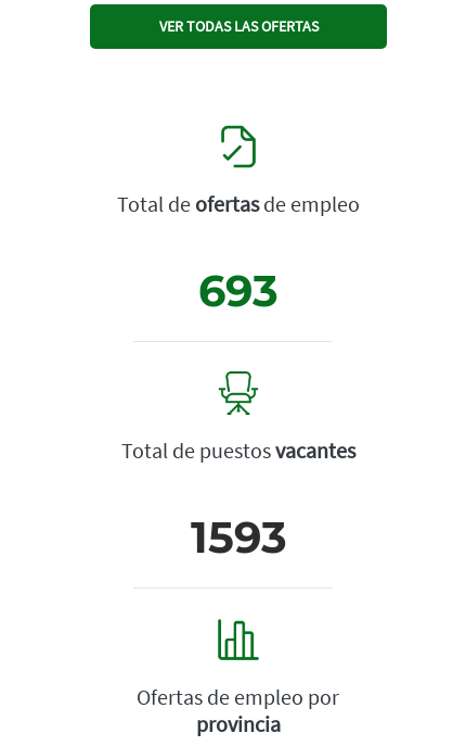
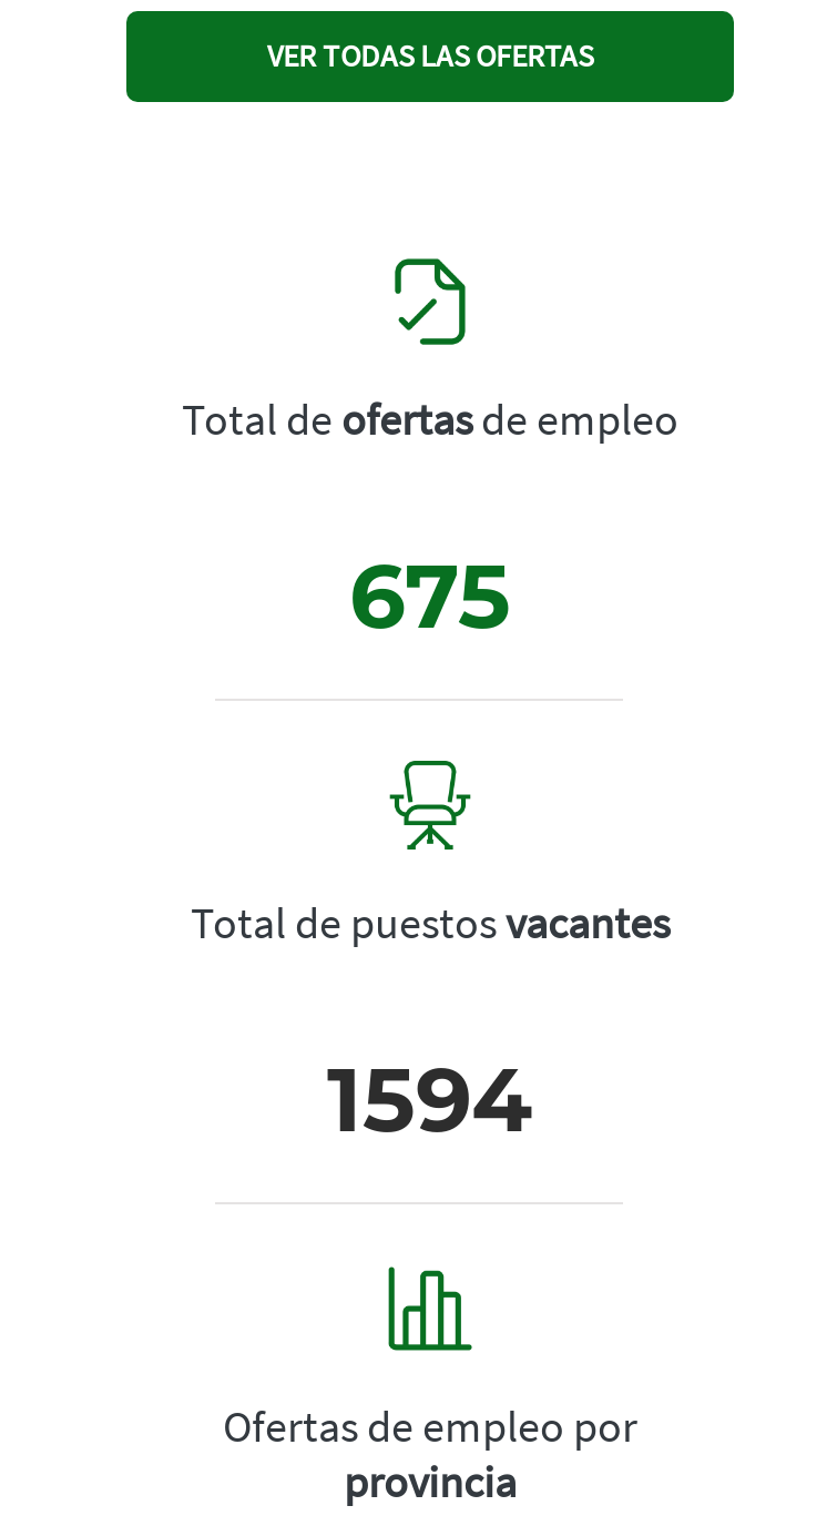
- 693
+ 675

- 1593
+ 1594
